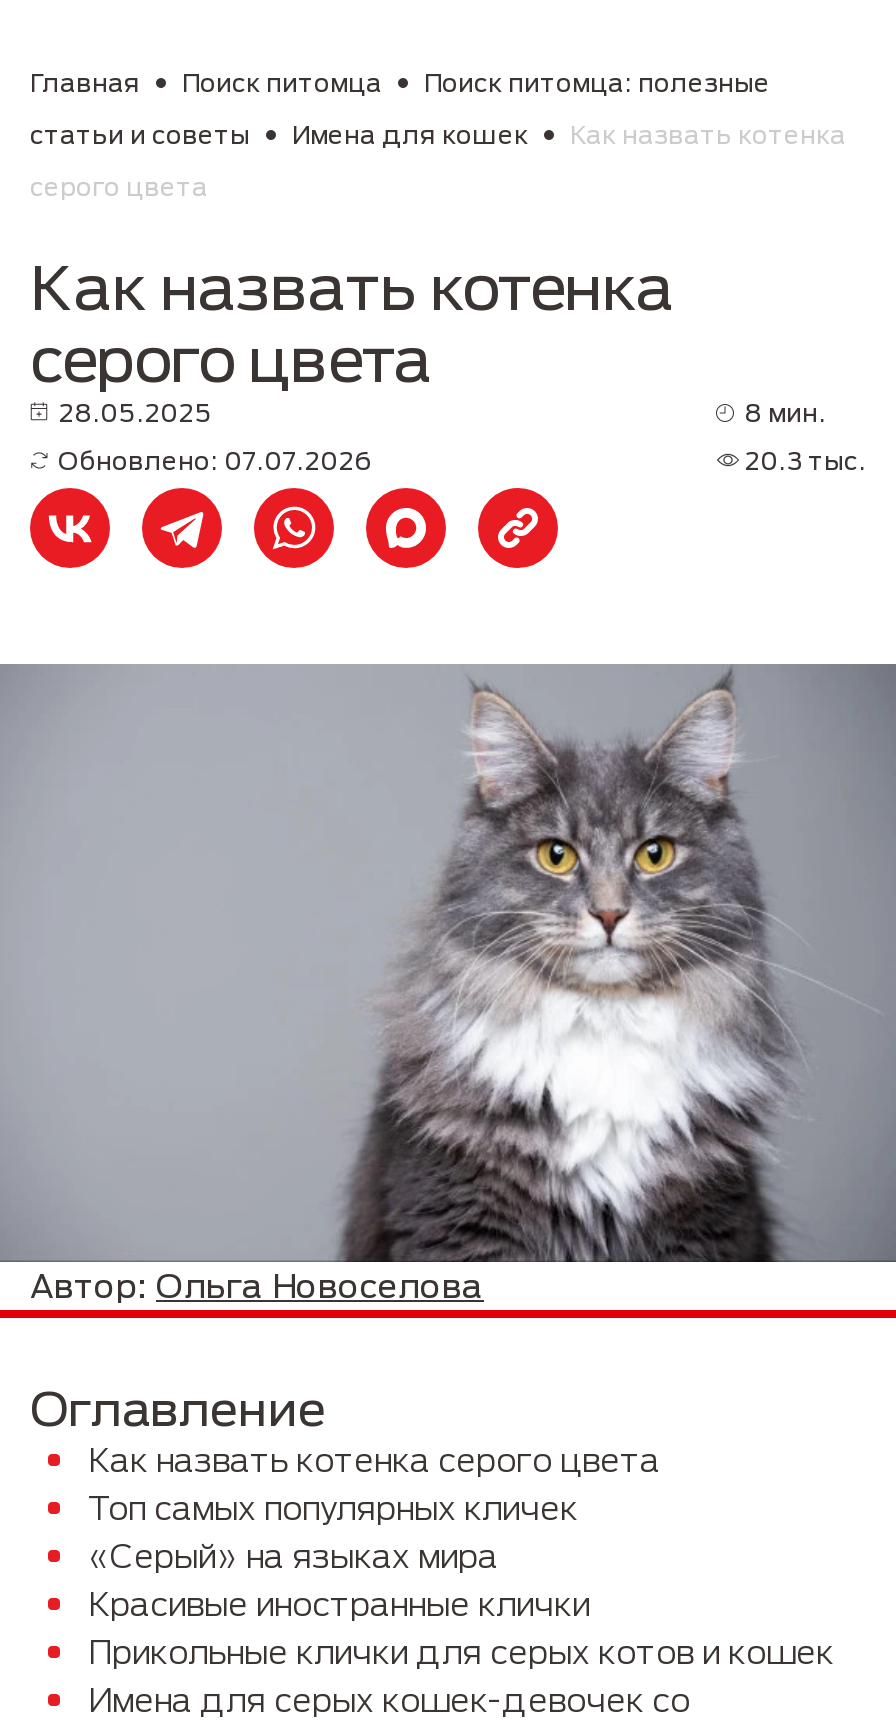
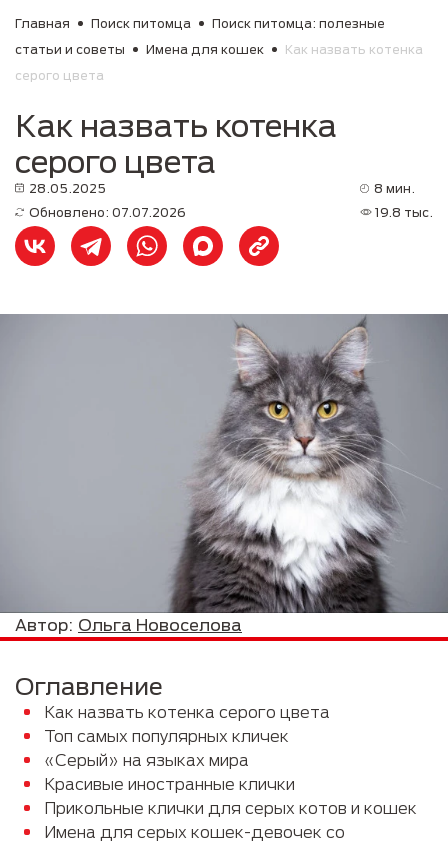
- 20.3 тыс.
+ 19.8 тыс.
